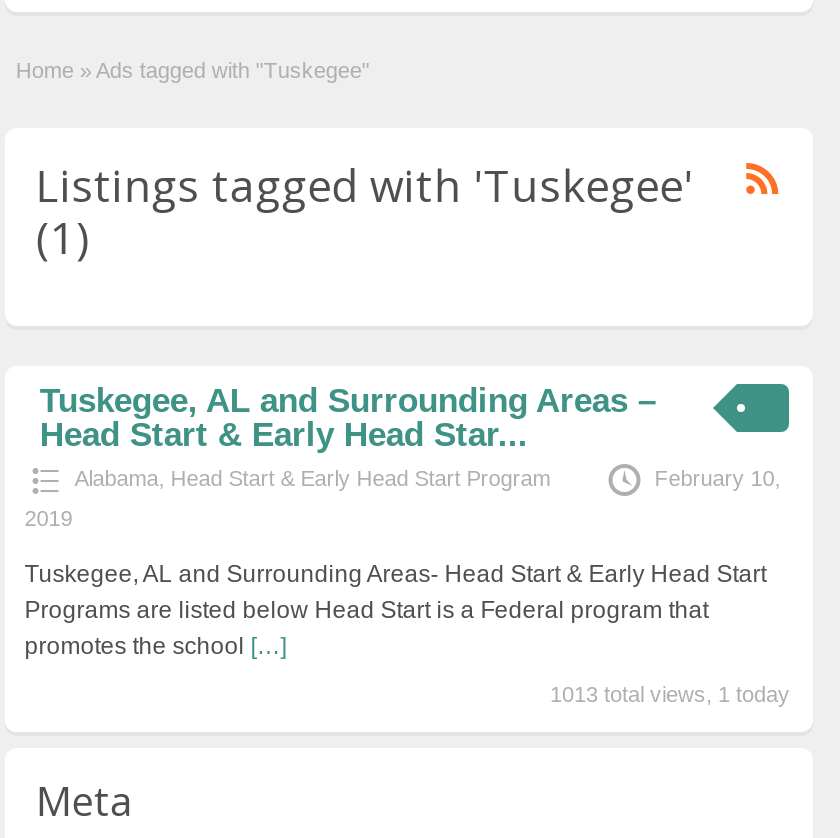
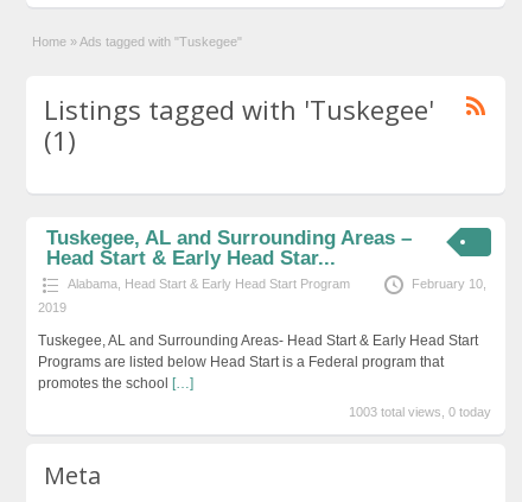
- 1013 total views, 1 today
+ 1003 total views, 0 today
